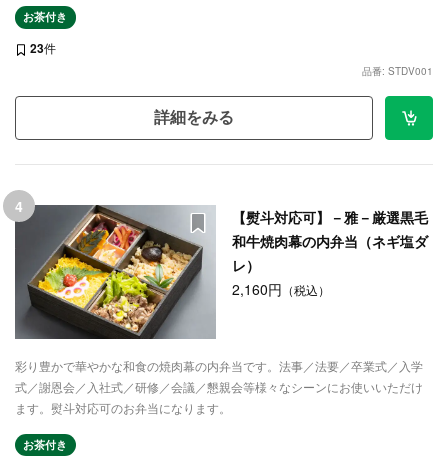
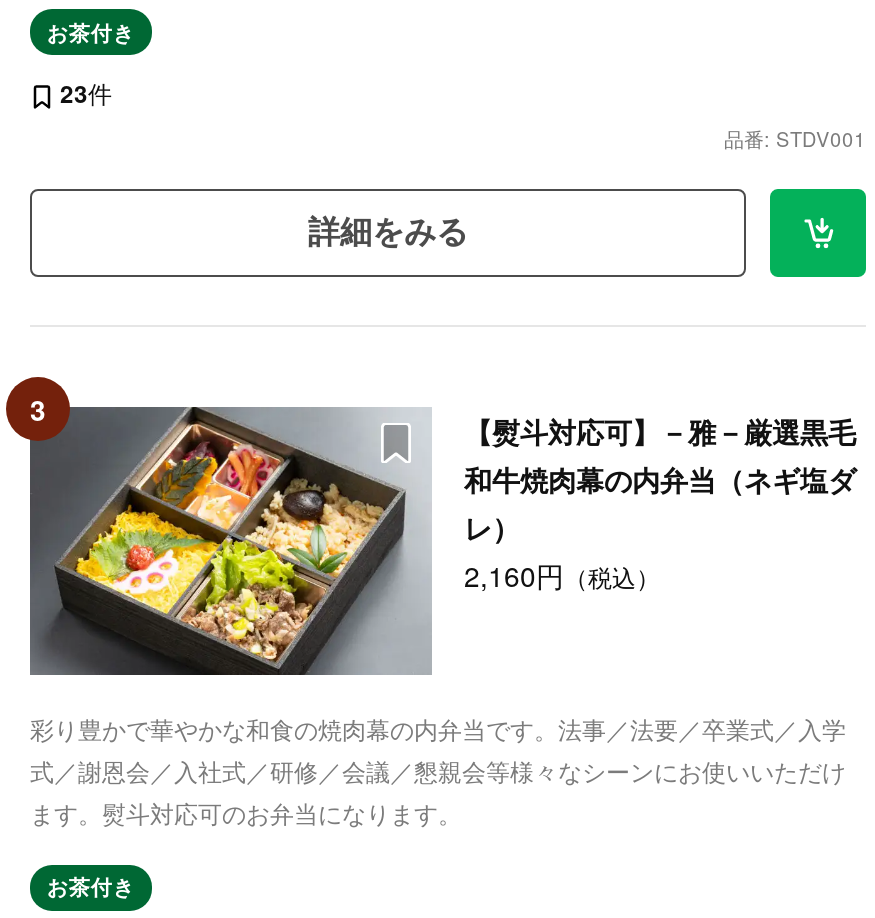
- 4
+ 3
